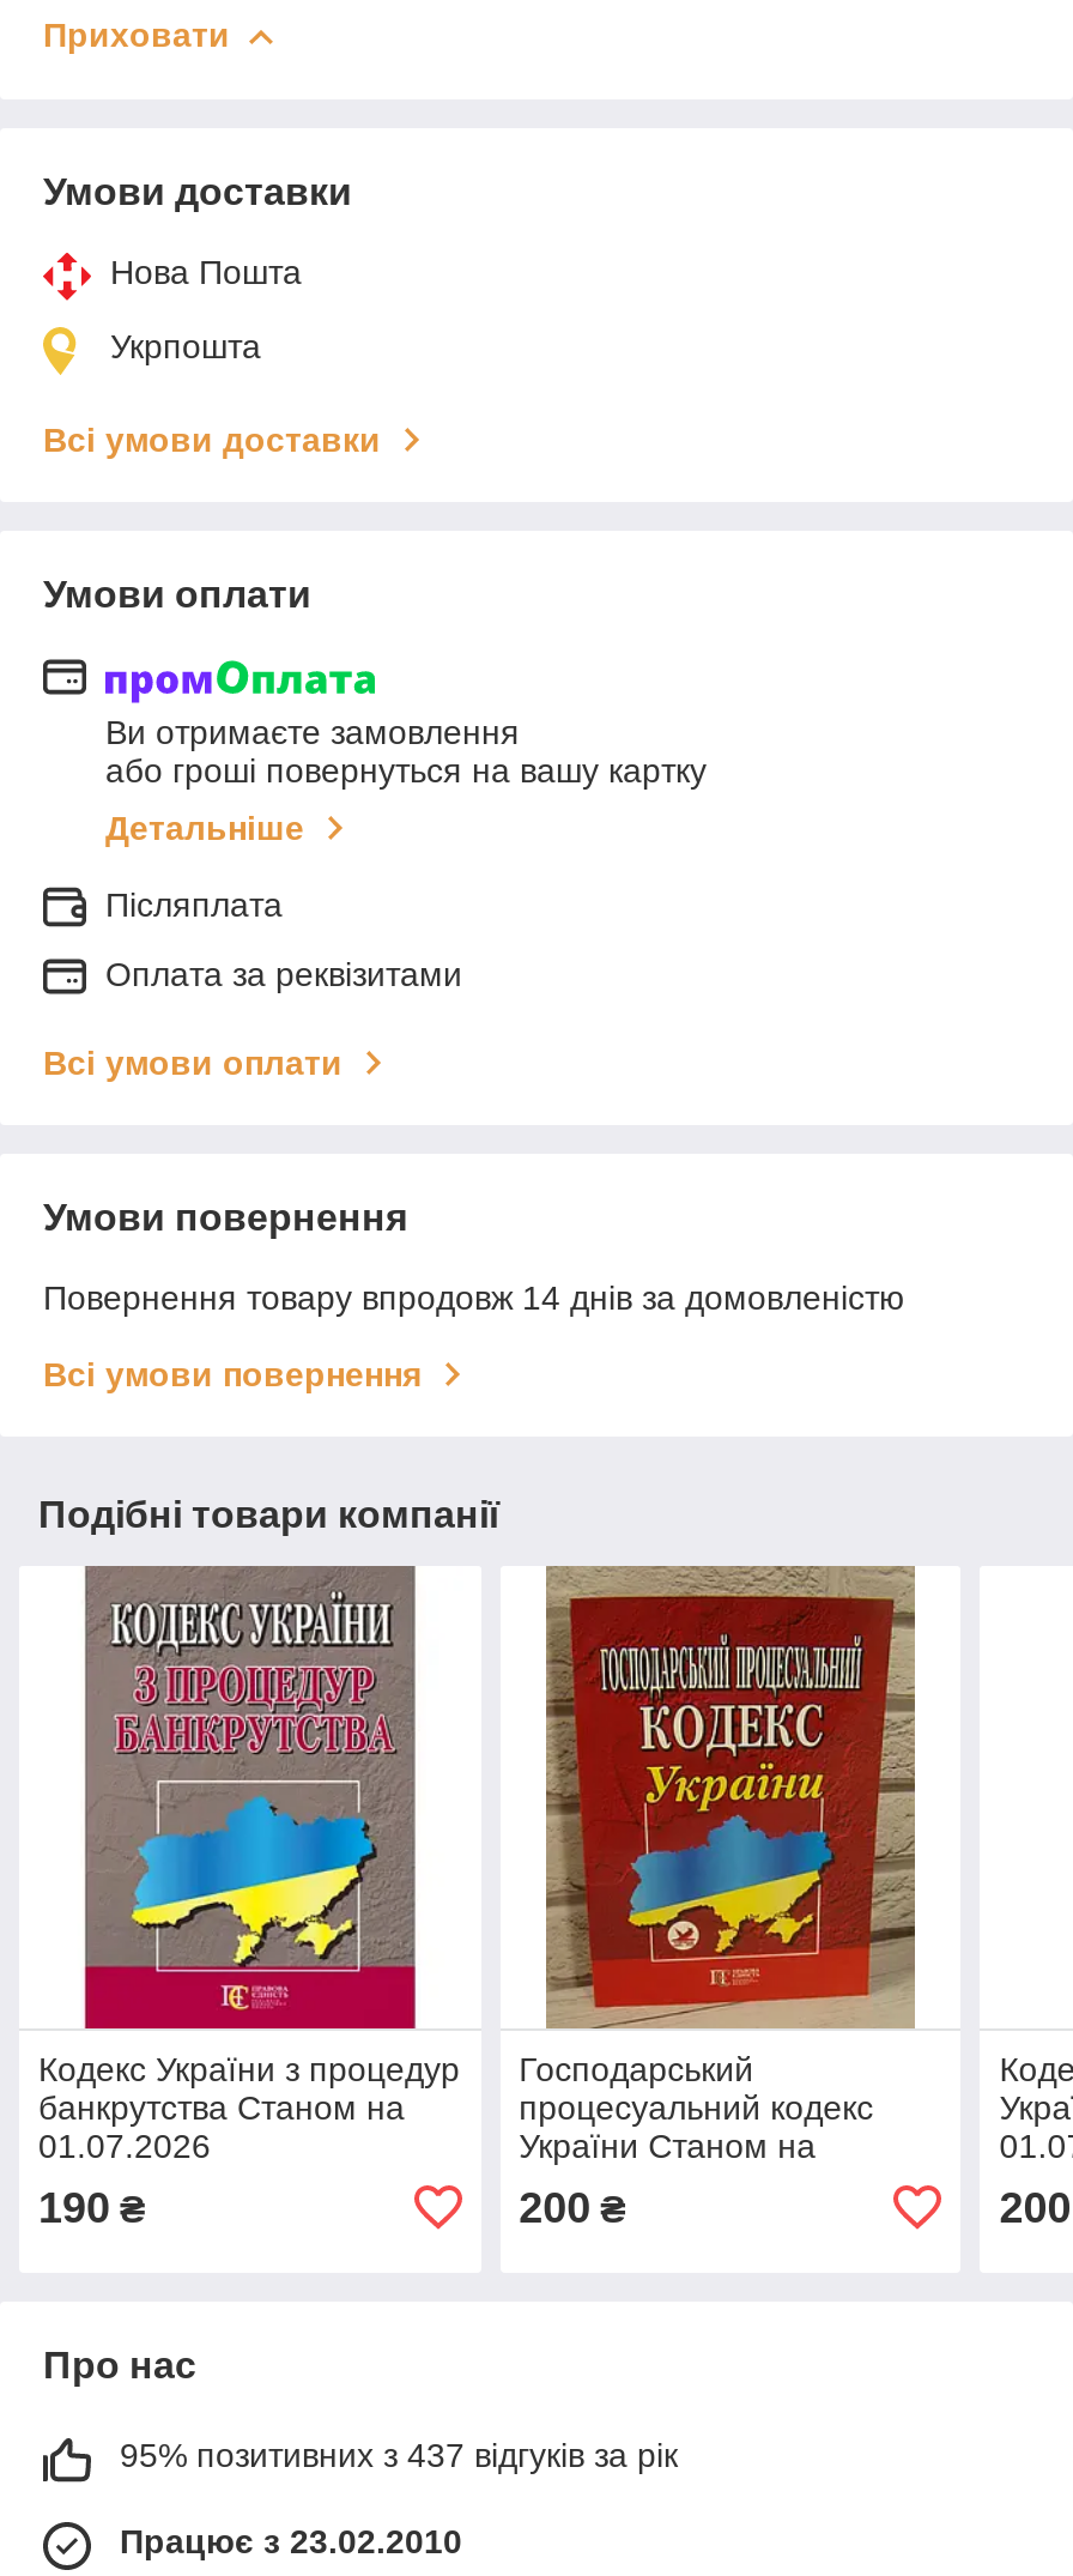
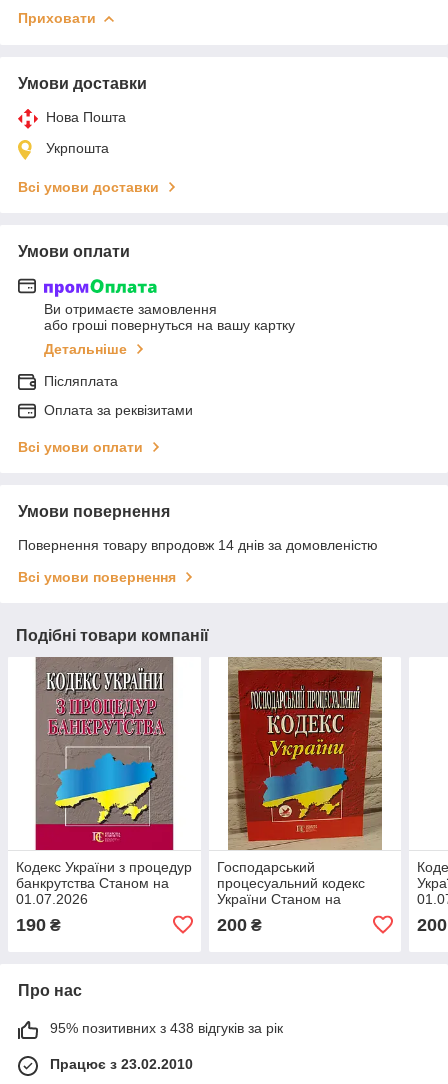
- 95% позитивних з 437 відгуків за рік
+ 95% позитивних з 438 відгуків за рік
